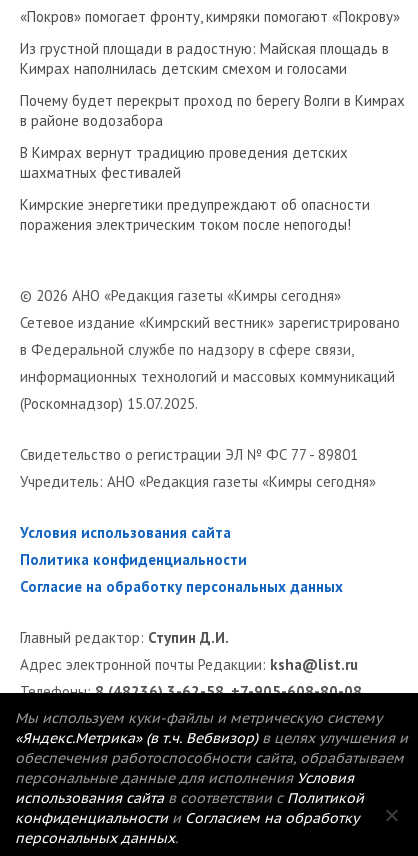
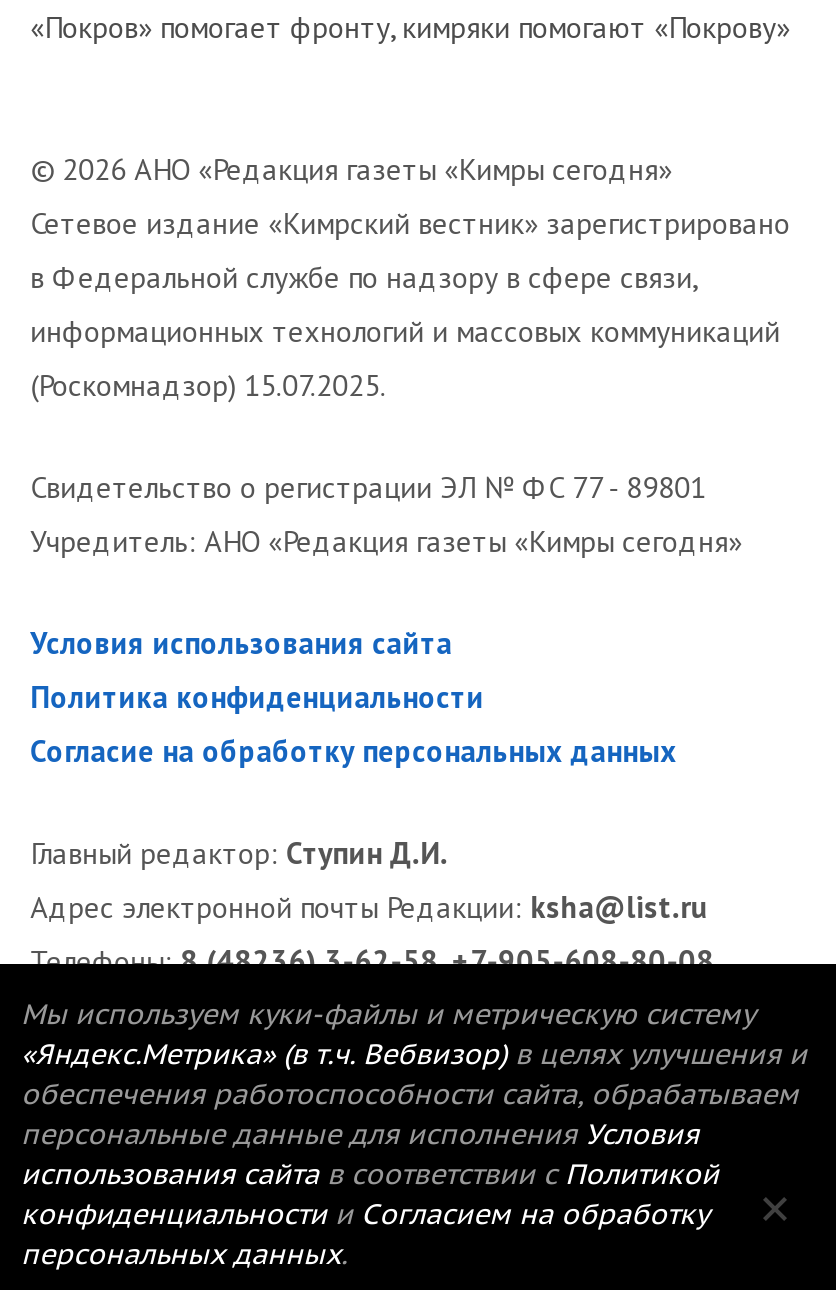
- Из грустной площади в радостную: Майская площадь в
- Кимрах наполнилась детским смехом и голосами
- Почему будет перекрыт проход по берегу Волги в Кимрах
- в районе водозабора
- В Кимрах вернут традицию проведения детских
- шахматных фестивалей
- Кимрские энергетики предупреждают об опасности
- поражения электрическим током после непогоды!
